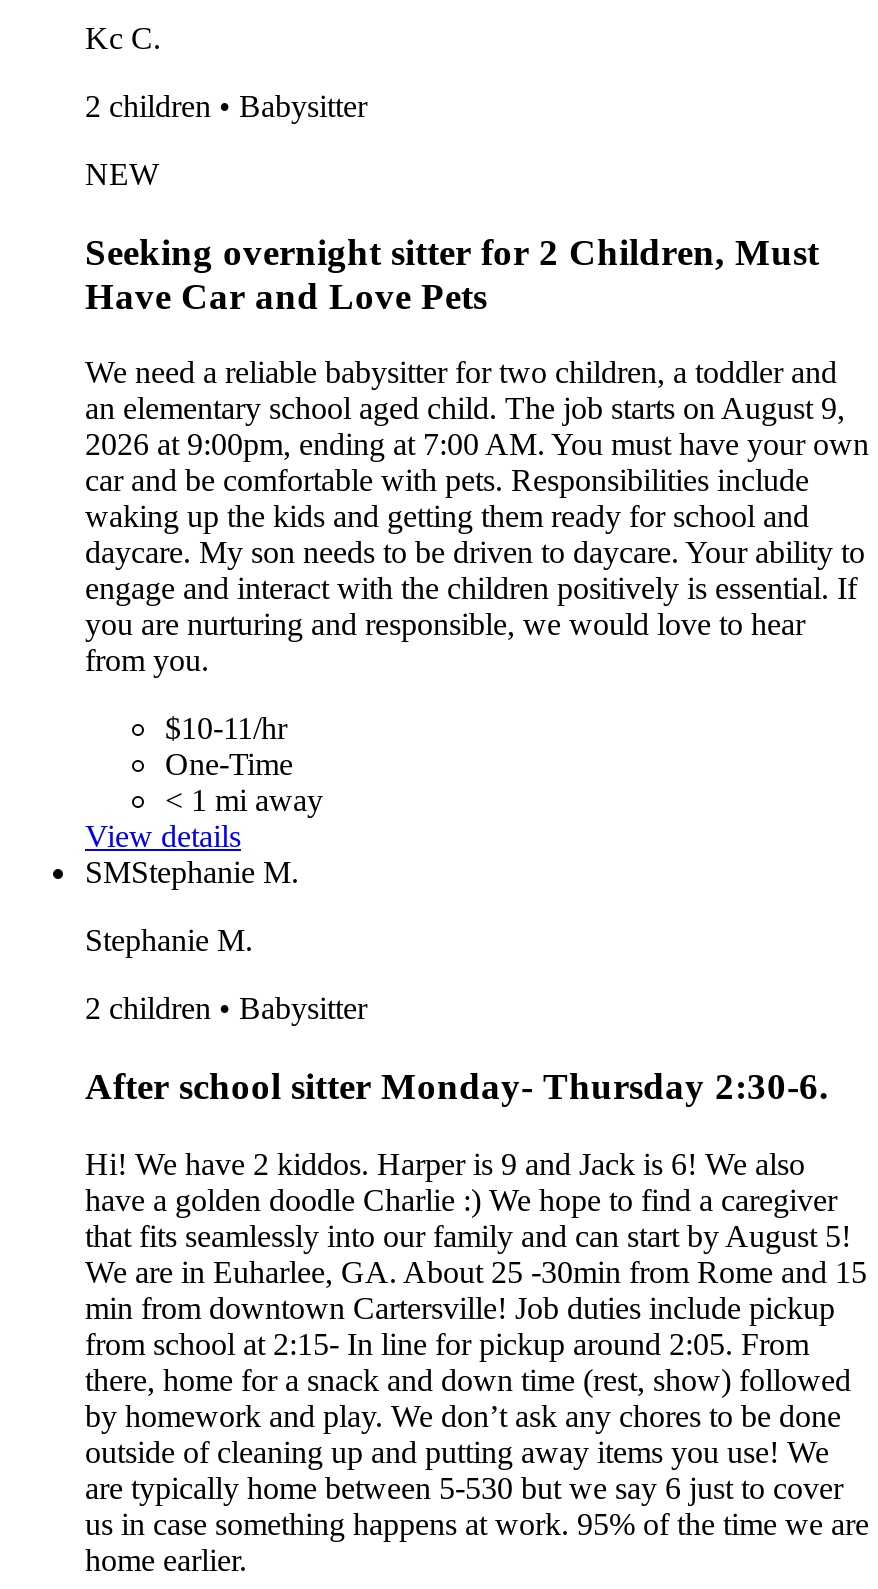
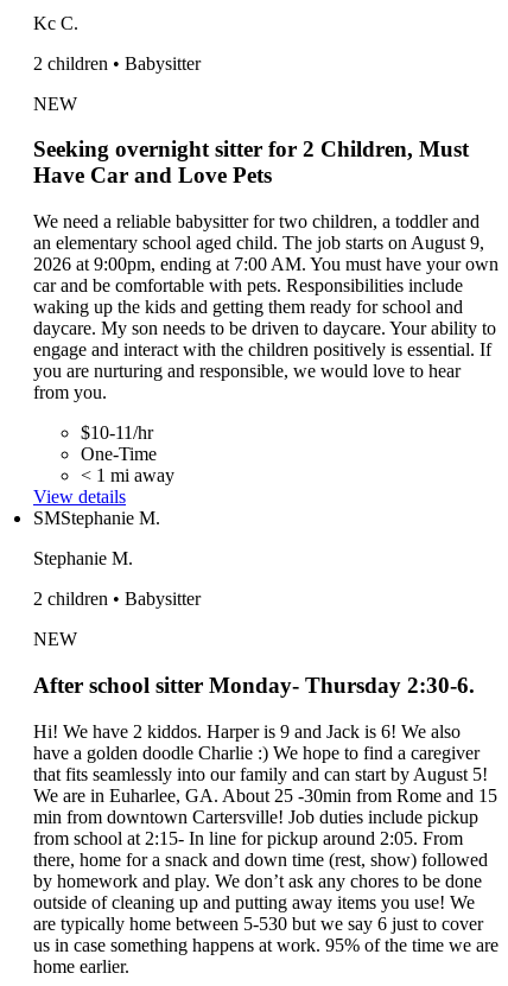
+ NEW
